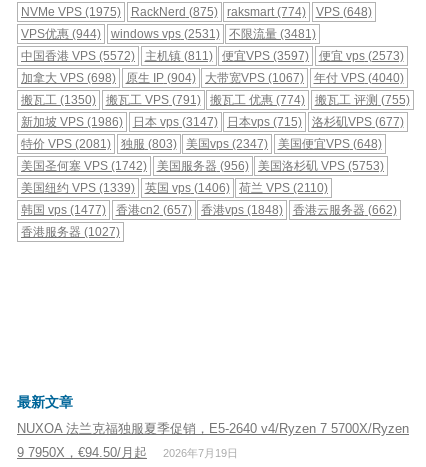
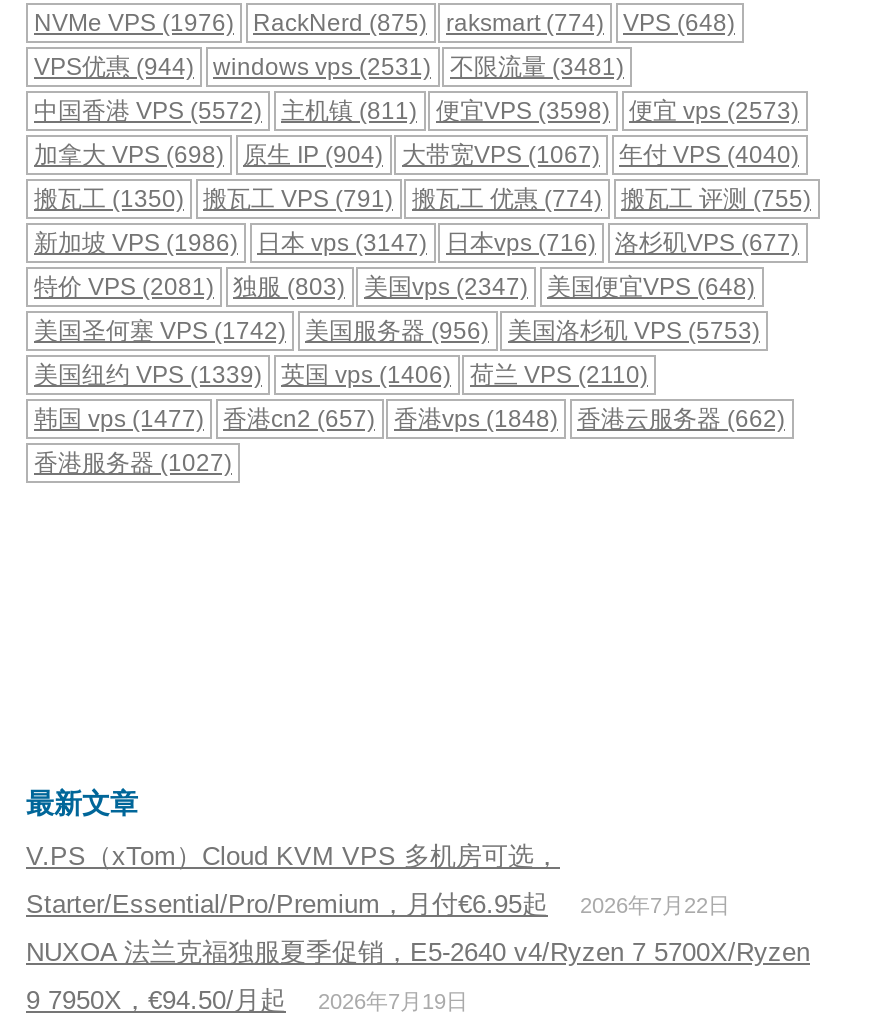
- NVMe VPS (1975) RackNerd (875) raksmart (774) VPS (648)
+ NVMe VPS (1976) RackNerd (875) raksmart (774) VPS (648)

- 中国香港 VPS (5572) 主机镇(811) 便宜VPS (3597) 便宜 vps (2573)
+ 中国香港 VPS (5572) 主机镇(811) 便宜VPS (3598) 便宜 vps (2573)

- 新加坡 VPS (1986) 日本 vps (3147) 日本vps (715) 洛杉矶VPS (677)
+ 新加坡 VPS (1986) 日本 vps (3147) 日本vps (716) 洛杉矶VPS (677)

+ V.PS（xTom）Cloud KVM VPS 多机房可选，
+ Starter/Essential/Pro/Premium，月付€6.95起
+ 2026年7月22日
